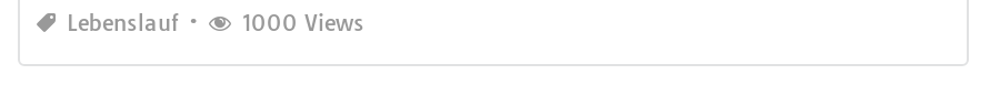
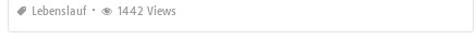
- 1000 Views
+ 1442 Views
